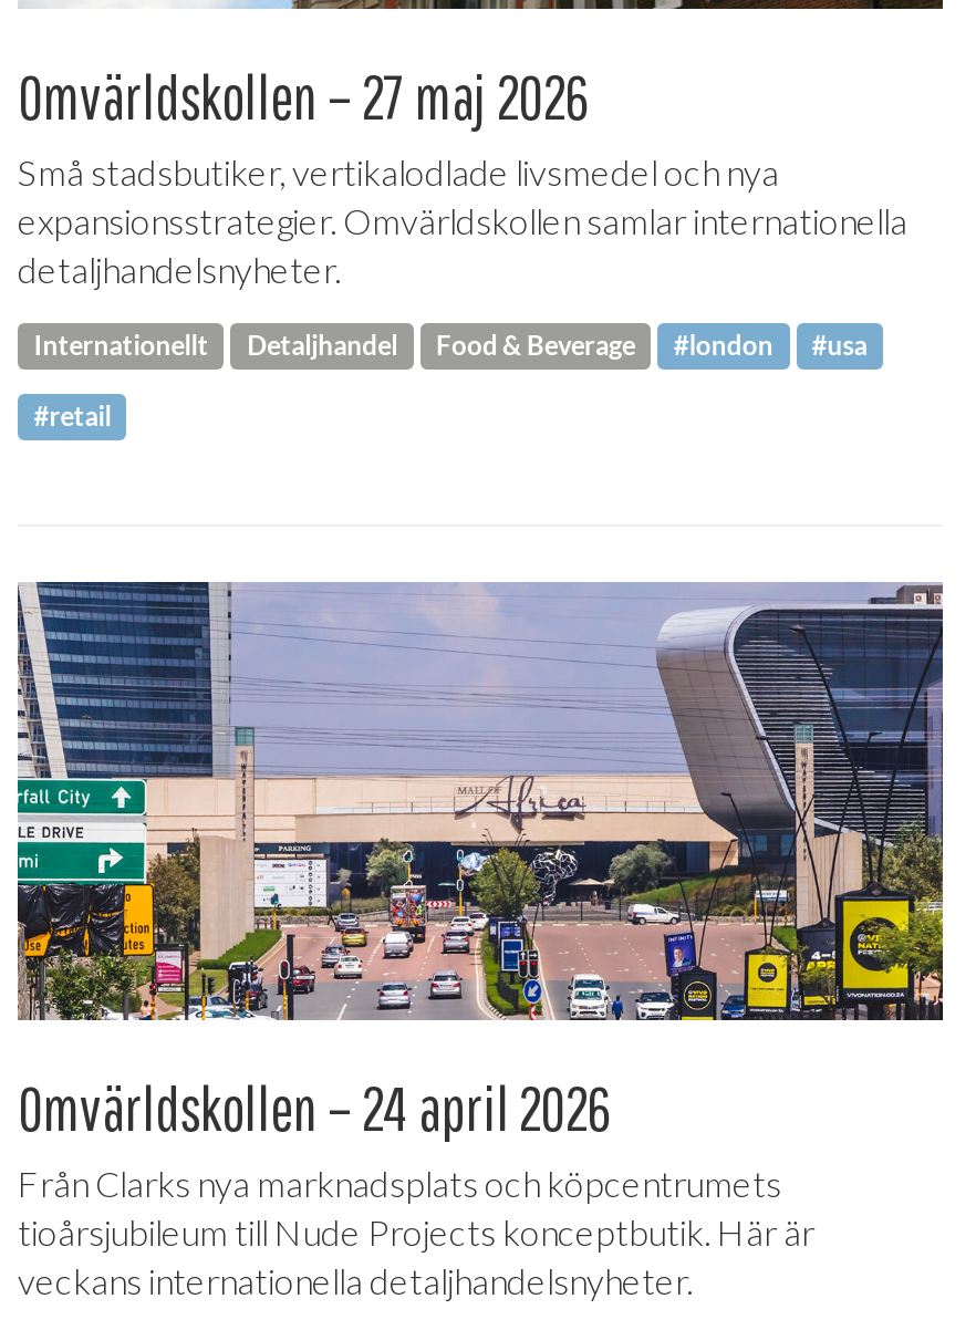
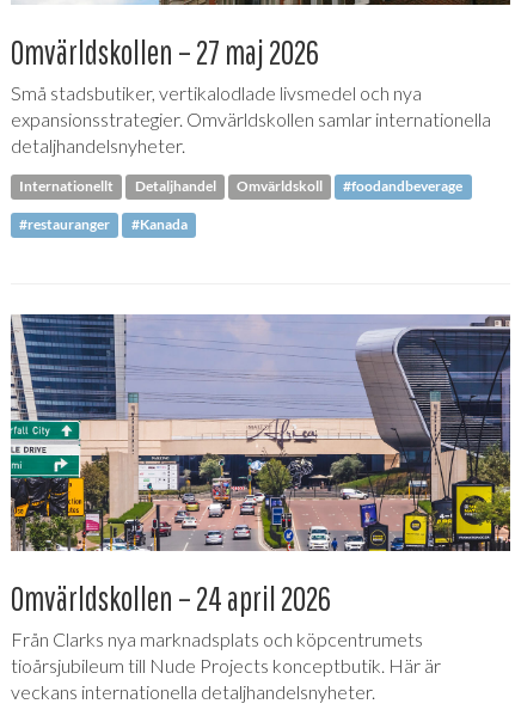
- Food & Beverage
- #london
- #usa
+ Omvärldskoll
+ #foodandbeverage

- #retail
+ #restauranger
+ #Kanada
